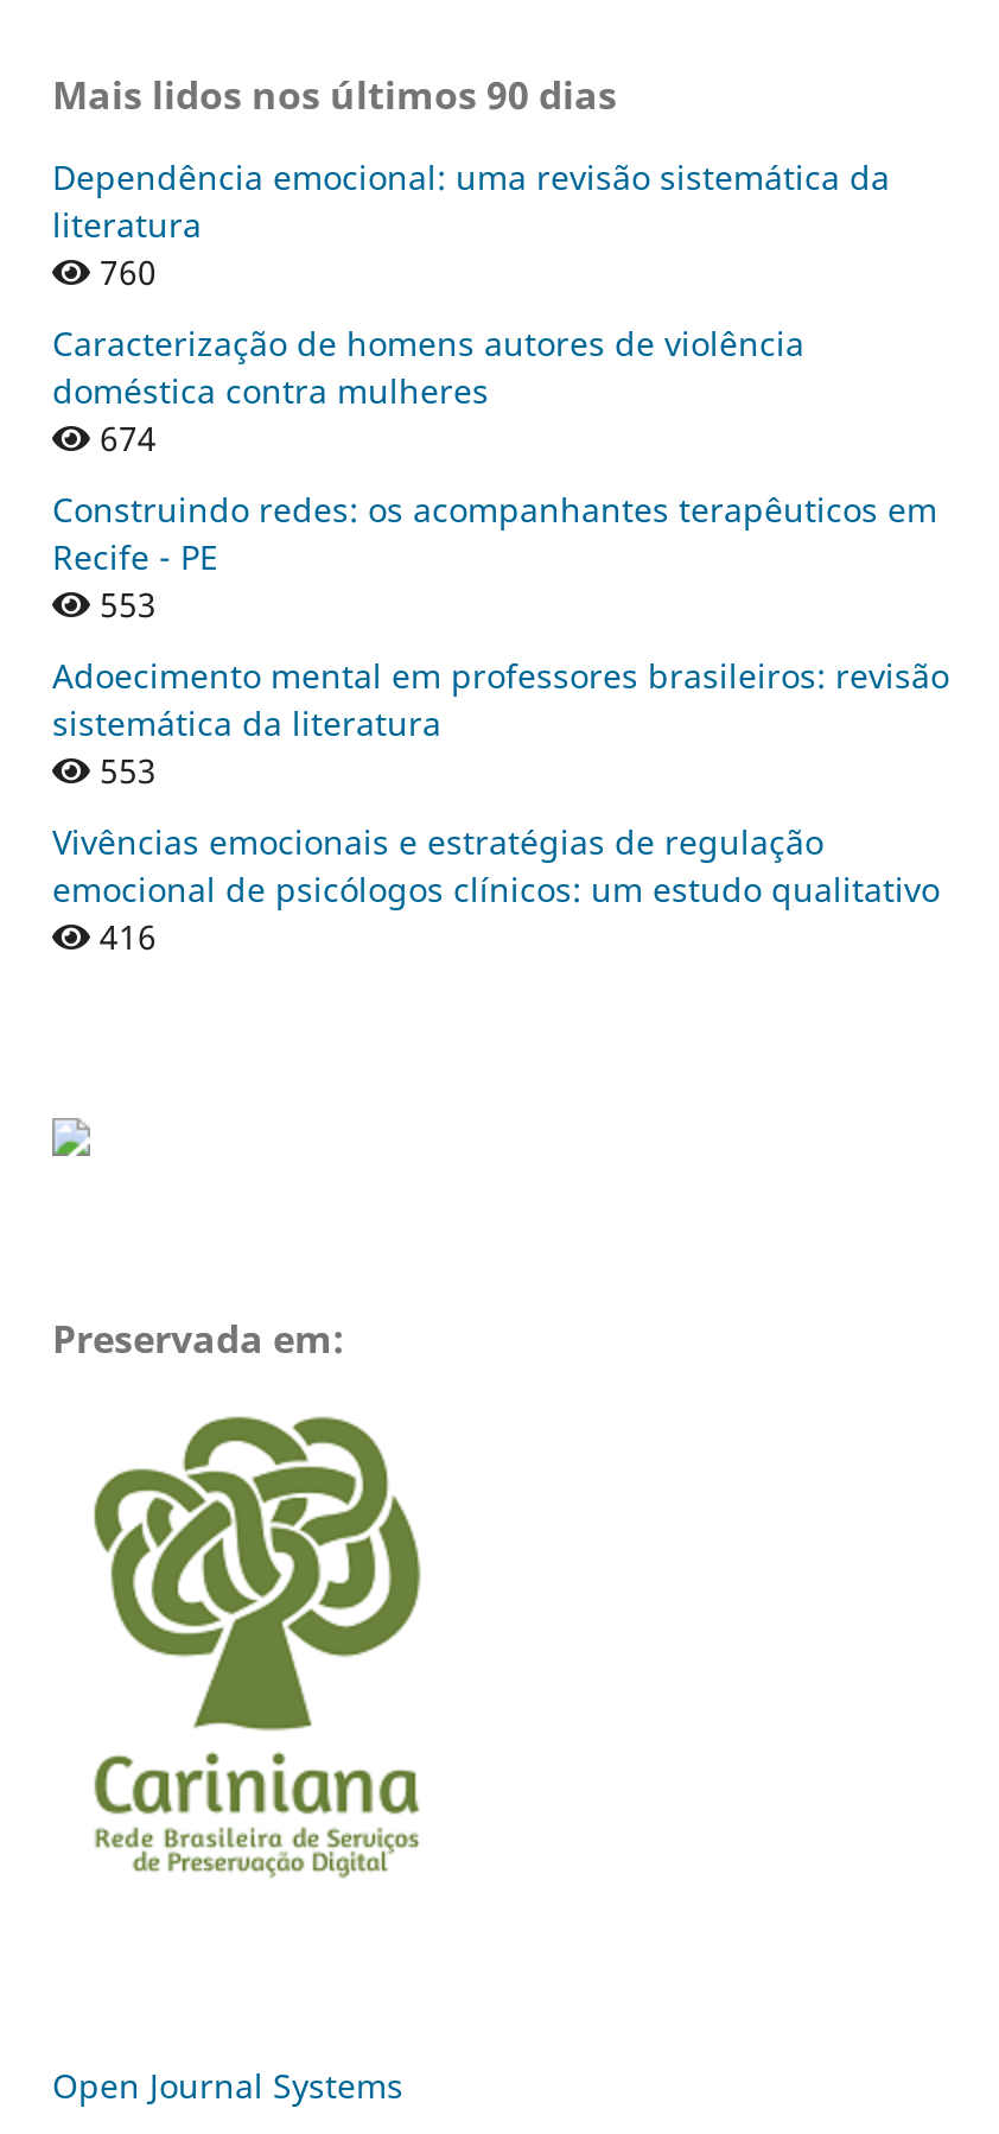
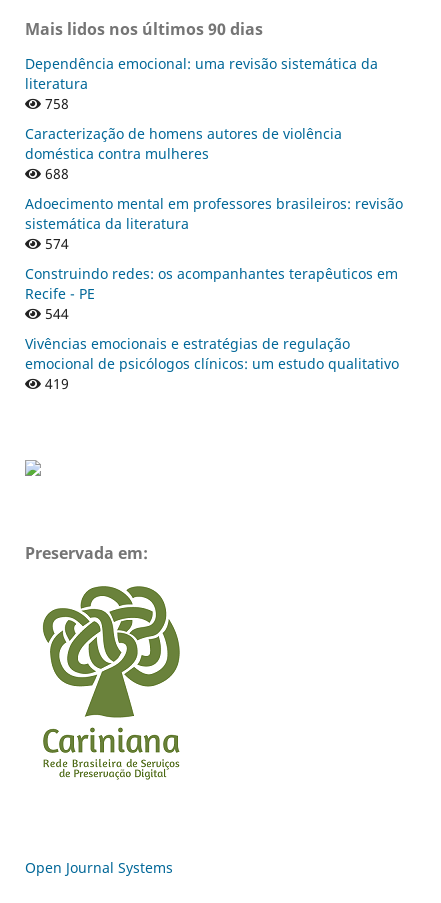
- 760
+ 758

- 674
- 553
+ 688

moved down: Construindo redes: os acompanhantes terapêuticos em | Recife - PE

moved up: Adoecimento mental em professores brasileiros: revisão | sistemática da literatura

- 553
+ 574
+ 544

- 416
+ 419
